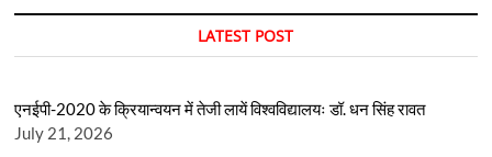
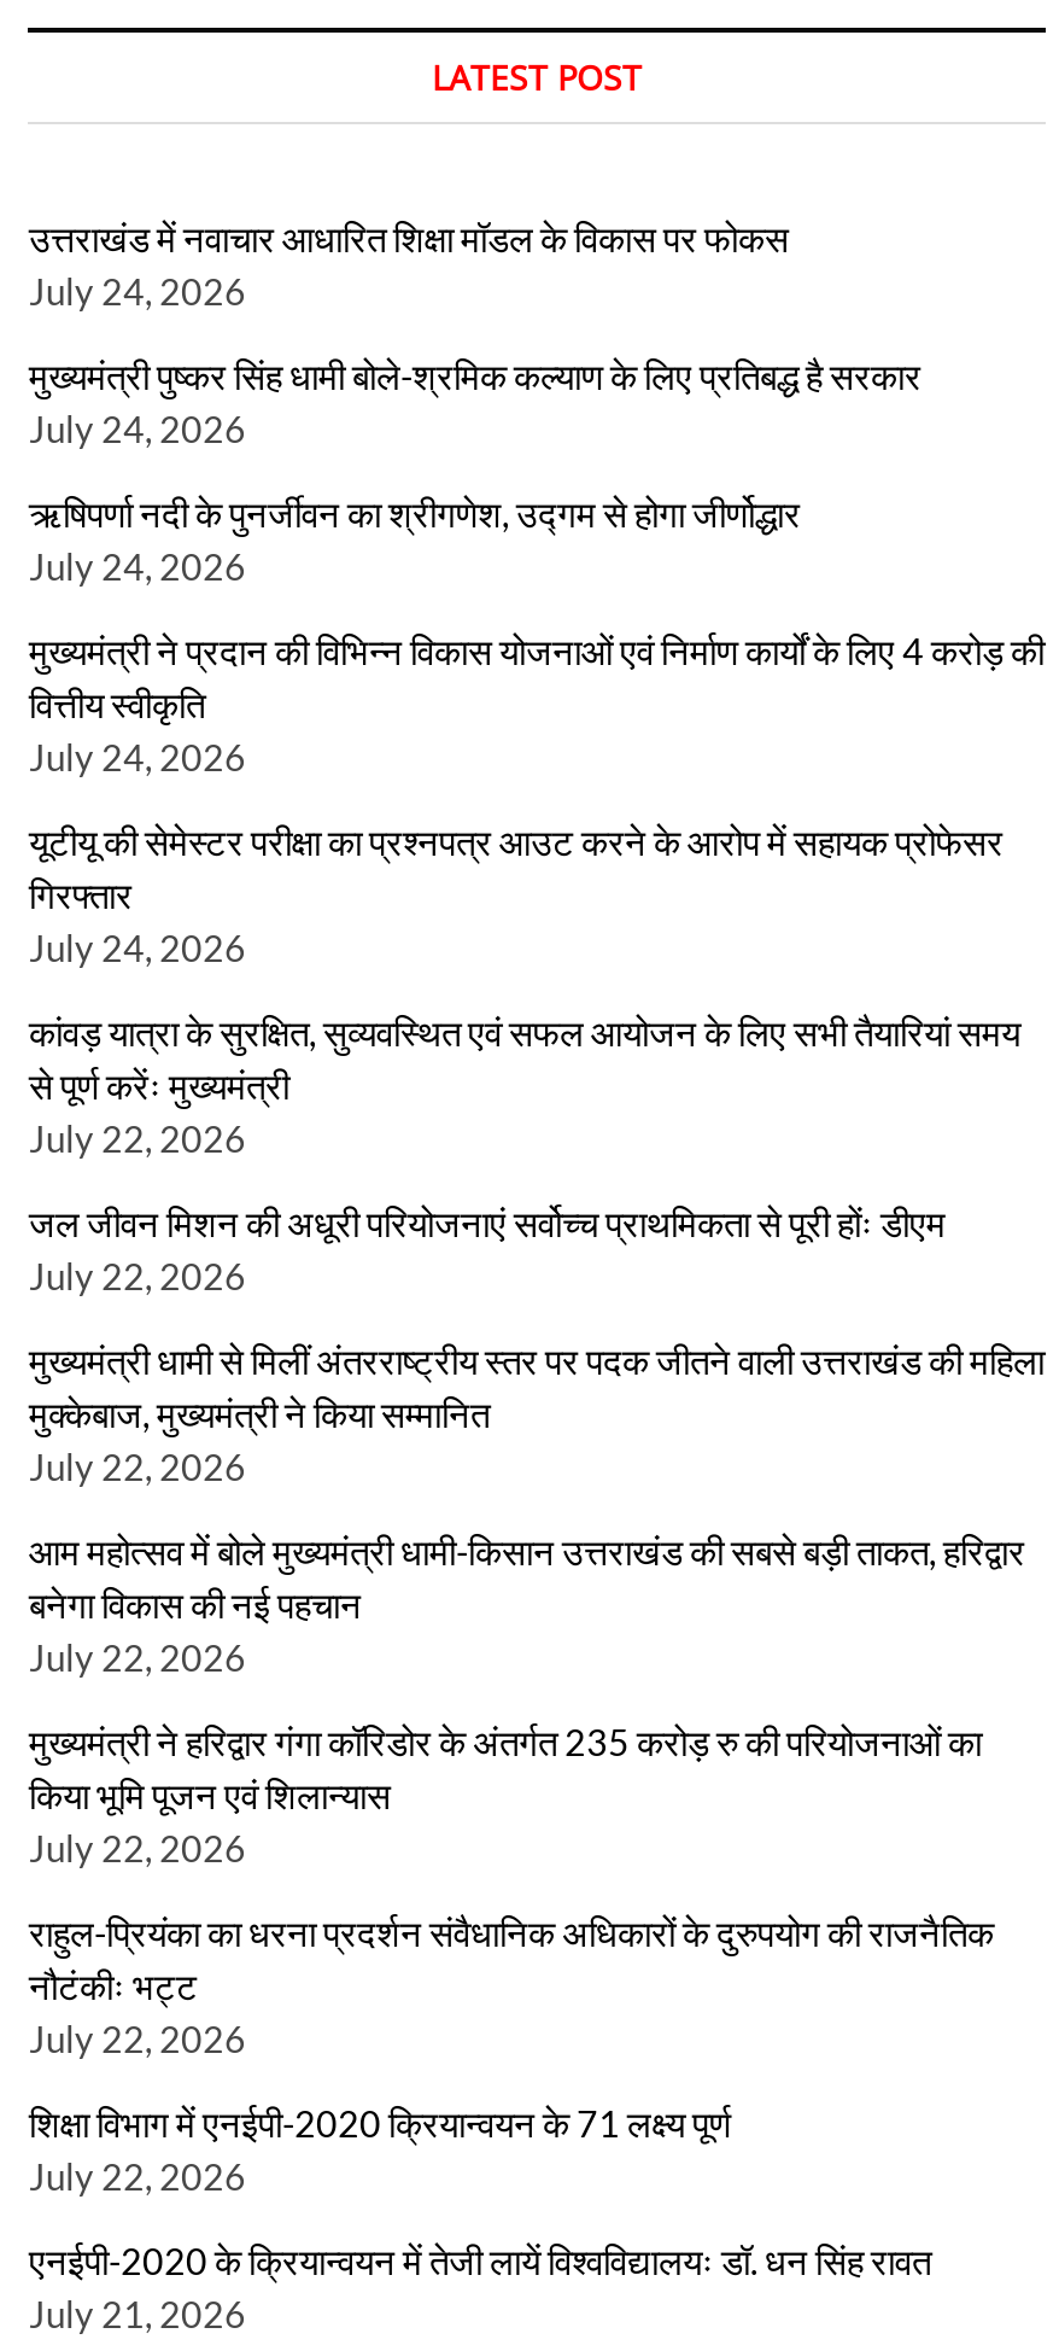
+ उत्तराखंड में नवाचार आधारित शिक्षा मॉडल के विकास पर फोकस
+ July 24, 2026
+ मुख्यमंत्री पुष्कर सिंह धामी बोले-श्रमिक कल्याण के लिए प्रतिबद्ध है सरकार
+ July 24, 2026
+ ऋषिपर्णा नदी के पुनर्जीवन का श्रीगणेश, उद्गम से होगा जीर्णोद्धार
+ July 24, 2026
+ मुख्यमंत्री ने प्रदान की विभिन्न विकास योजनाओं एवं निर्माण कार्यों के लिए 4 करोड़ की
+ वित्तीय स्वीकृति
+ July 24, 2026
+ यूटीयू की सेमेस्टर परीक्षा का प्रश्नपत्र आउट करने के आरोप में सहायक प्रोफेसर
+ गिरफ्तार
+ July 24, 2026
+ कांवड़ यात्रा के सुरक्षित, सुव्यवस्थित एवं सफल आयोजन के लिए सभी तैयारियां समय
+ से पूर्ण करेंः मुख्यमंत्री
+ July 22, 2026
+ जल जीवन मिशन की अधूरी परियोजनाएं सर्वोच्च प्राथमिकता से पूरी होंः डीएम
+ July 22, 2026
+ मुख्यमंत्री धामी से मिलीं अंतरराष्ट्रीय स्तर पर पदक जीतने वाली उत्तराखंड की महिला
+ मुक्केबाज, मुख्यमंत्री ने किया सम्मानित
+ July 22, 2026
+ आम महोत्सव में बोले मुख्यमंत्री धामी-किसान उत्तराखंड की सबसे बड़ी ताकत, हरिद्वार
+ बनेगा विकास की नई पहचान
+ July 22, 2026
+ मुख्यमंत्री ने हरिद्वार गंगा कॉरिडोर के अंतर्गत 235 करोड़ रु की परियोजनाओं का
+ किया भूमि पूजन एवं शिलान्यास
+ July 22, 2026
+ राहुल-प्रियंका का धरना प्रदर्शन संवैधानिक अधिकारों के दुरुपयोग की राजनैतिक
+ नौटंकीः भट्ट
+ July 22, 2026
+ शिक्षा विभाग में एनईपी-2020 क्रियान्वयन के 71 लक्ष्य पूर्ण
+ July 22, 2026
